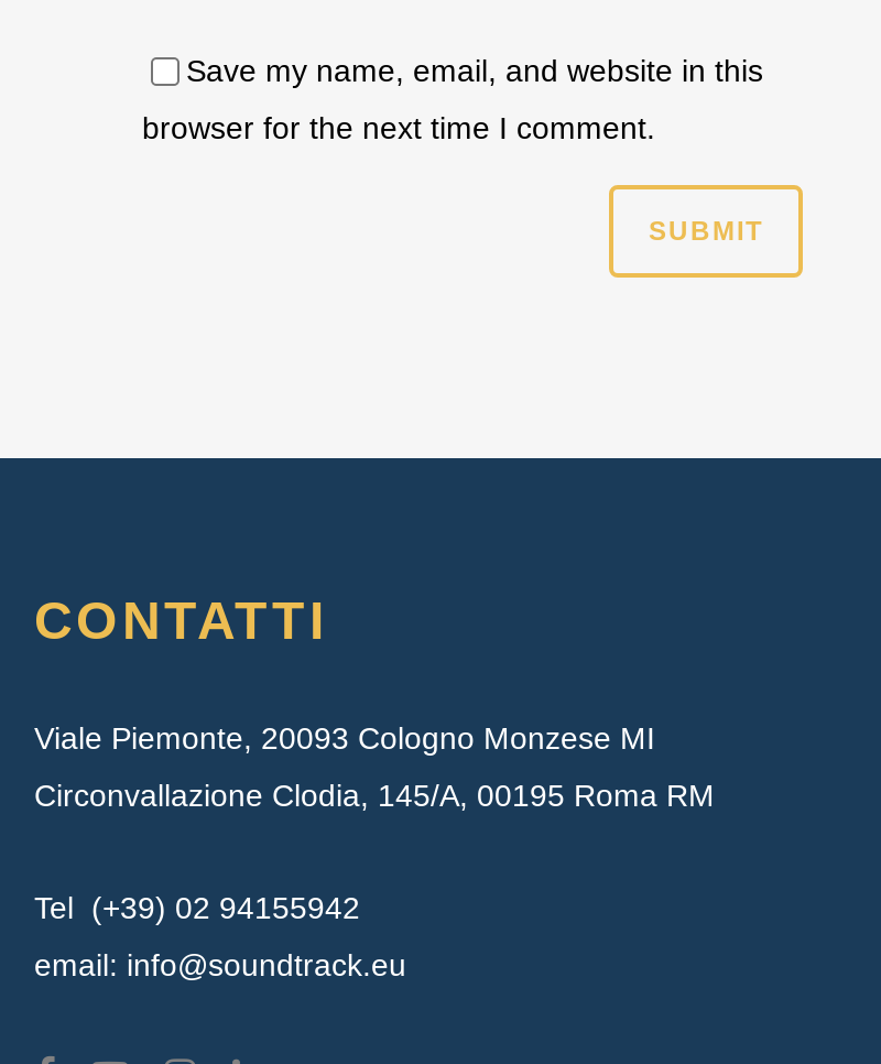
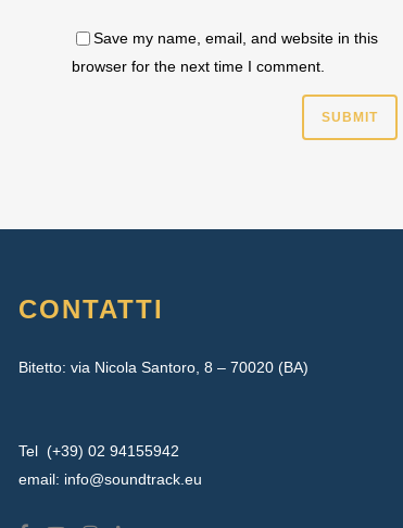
- Viale Piemonte, 20093 Cologno Monzese MI
- Circonvallazione Clodia, 145/A, 00195 Roma RM
+ Bitetto: via Nicola Santoro, 8 – 70020 (BA)
